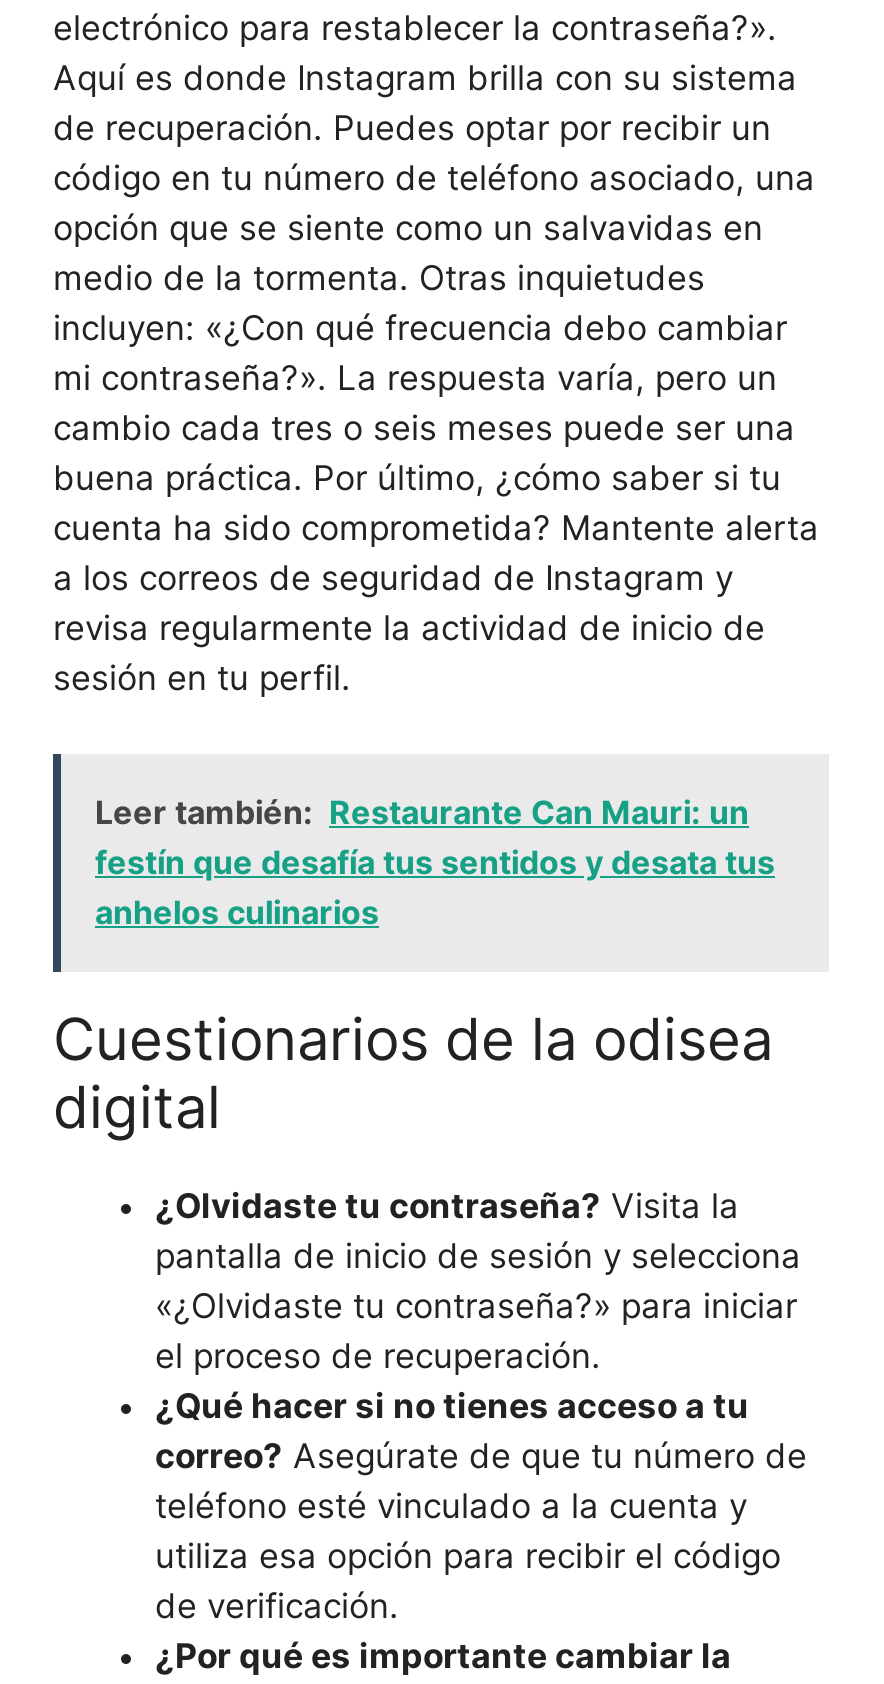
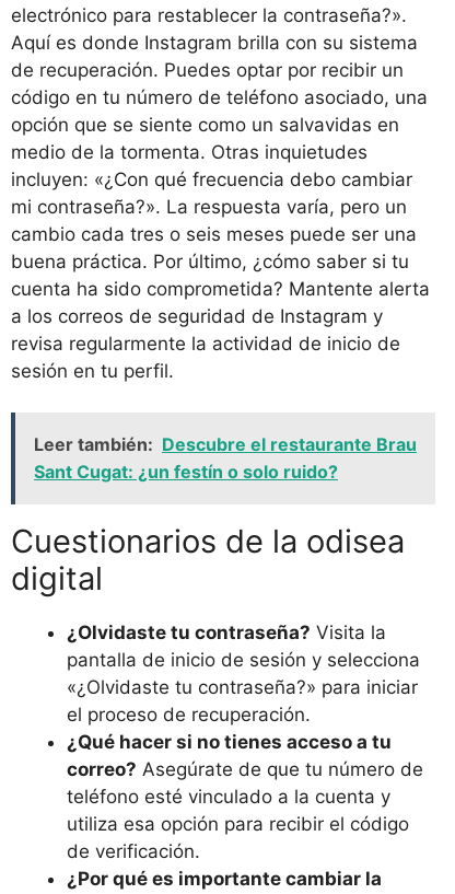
- Leer también: Restaurante Can Mauri: un
- festín que desafía tus sentidos y desata tus
- anhelos culinarios
+ Leer también: Descubre el restaurante Brau
+ Sant Cugat: ¿un festín o solo ruido?
